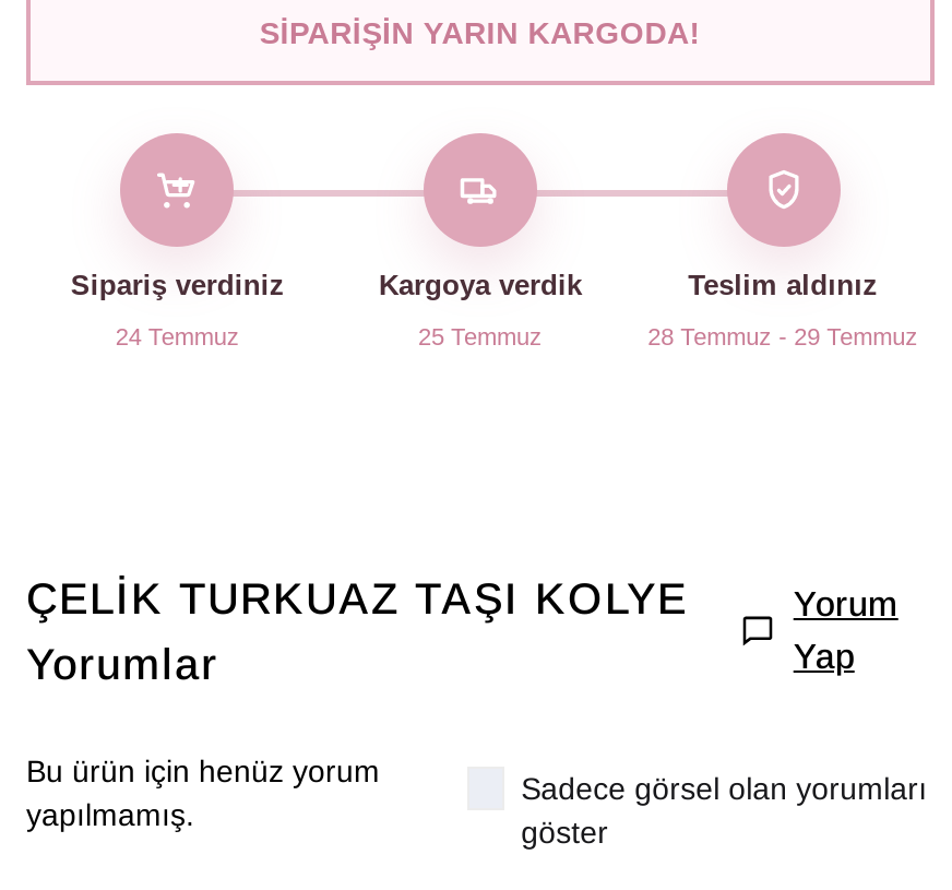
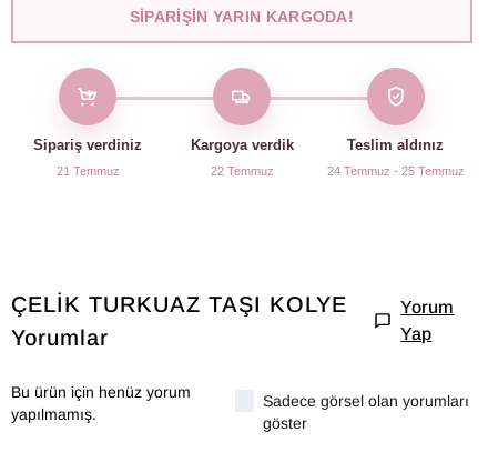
- 24 Temmuz
+ 21 Temmuz

- 25 Temmuz
+ 22 Temmuz

- 28 Temmuz - 29 Temmuz
+ 24 Temmuz - 25 Temmuz
